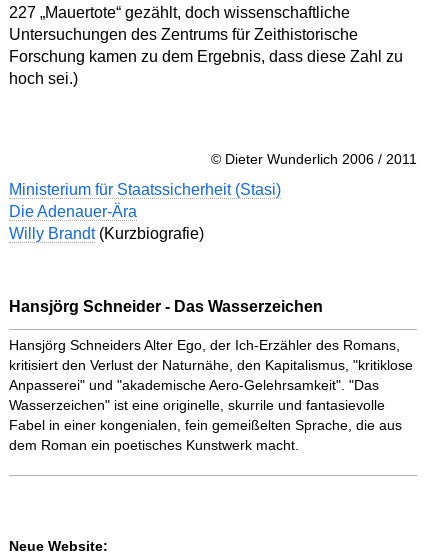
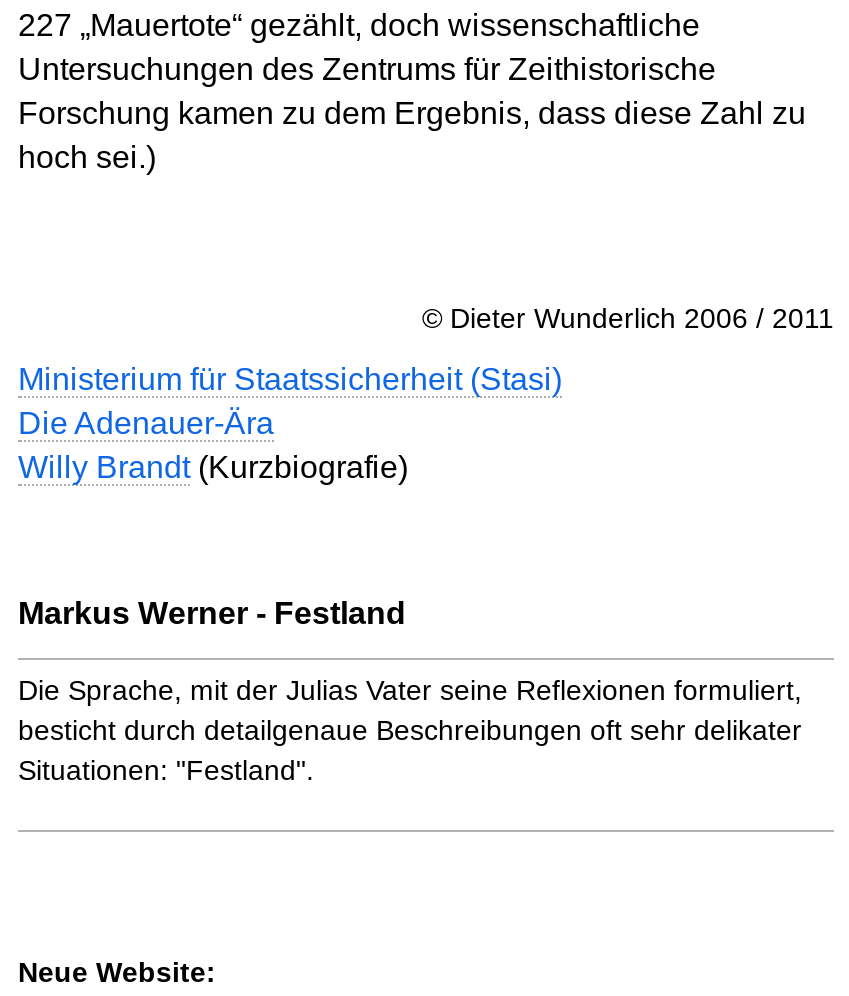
- Hansjörg Schneider - Das Wasserzeichen
+ Markus Werner - Festland

- Hansjörg Schneiders Alter Ego, der Ich-Erzähler des Romans,
- kritisiert den Verlust der Naturnähe, den Kapitalismus, "kritiklose
- Anpasserei" und "akademische Aero-Gelehrsamkeit". "Das
- Wasserzeichen" ist eine originelle, skurrile und fantasievolle
- Fabel in einer kongenialen, fein gemeißelten Sprache, die aus
- dem Roman ein poetisches Kunstwerk macht.
+ Die Sprache, mit der Julias Vater seine Reflexionen formuliert,
+ besticht durch detailgenaue Beschreibungen oft sehr delikater
+ Situationen: "Festland".
